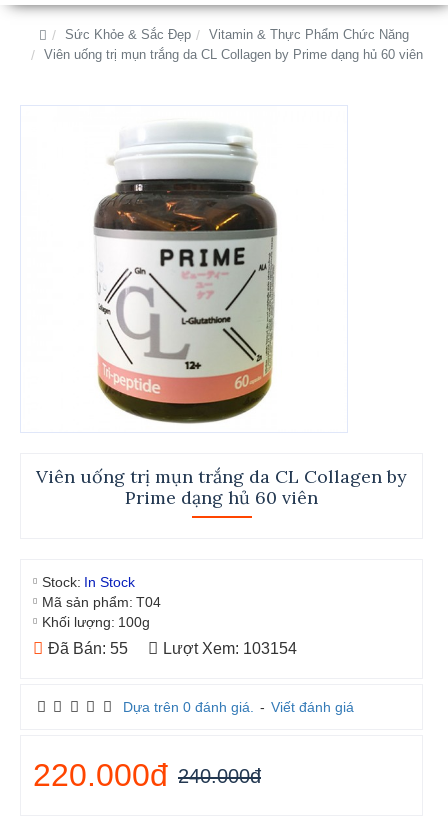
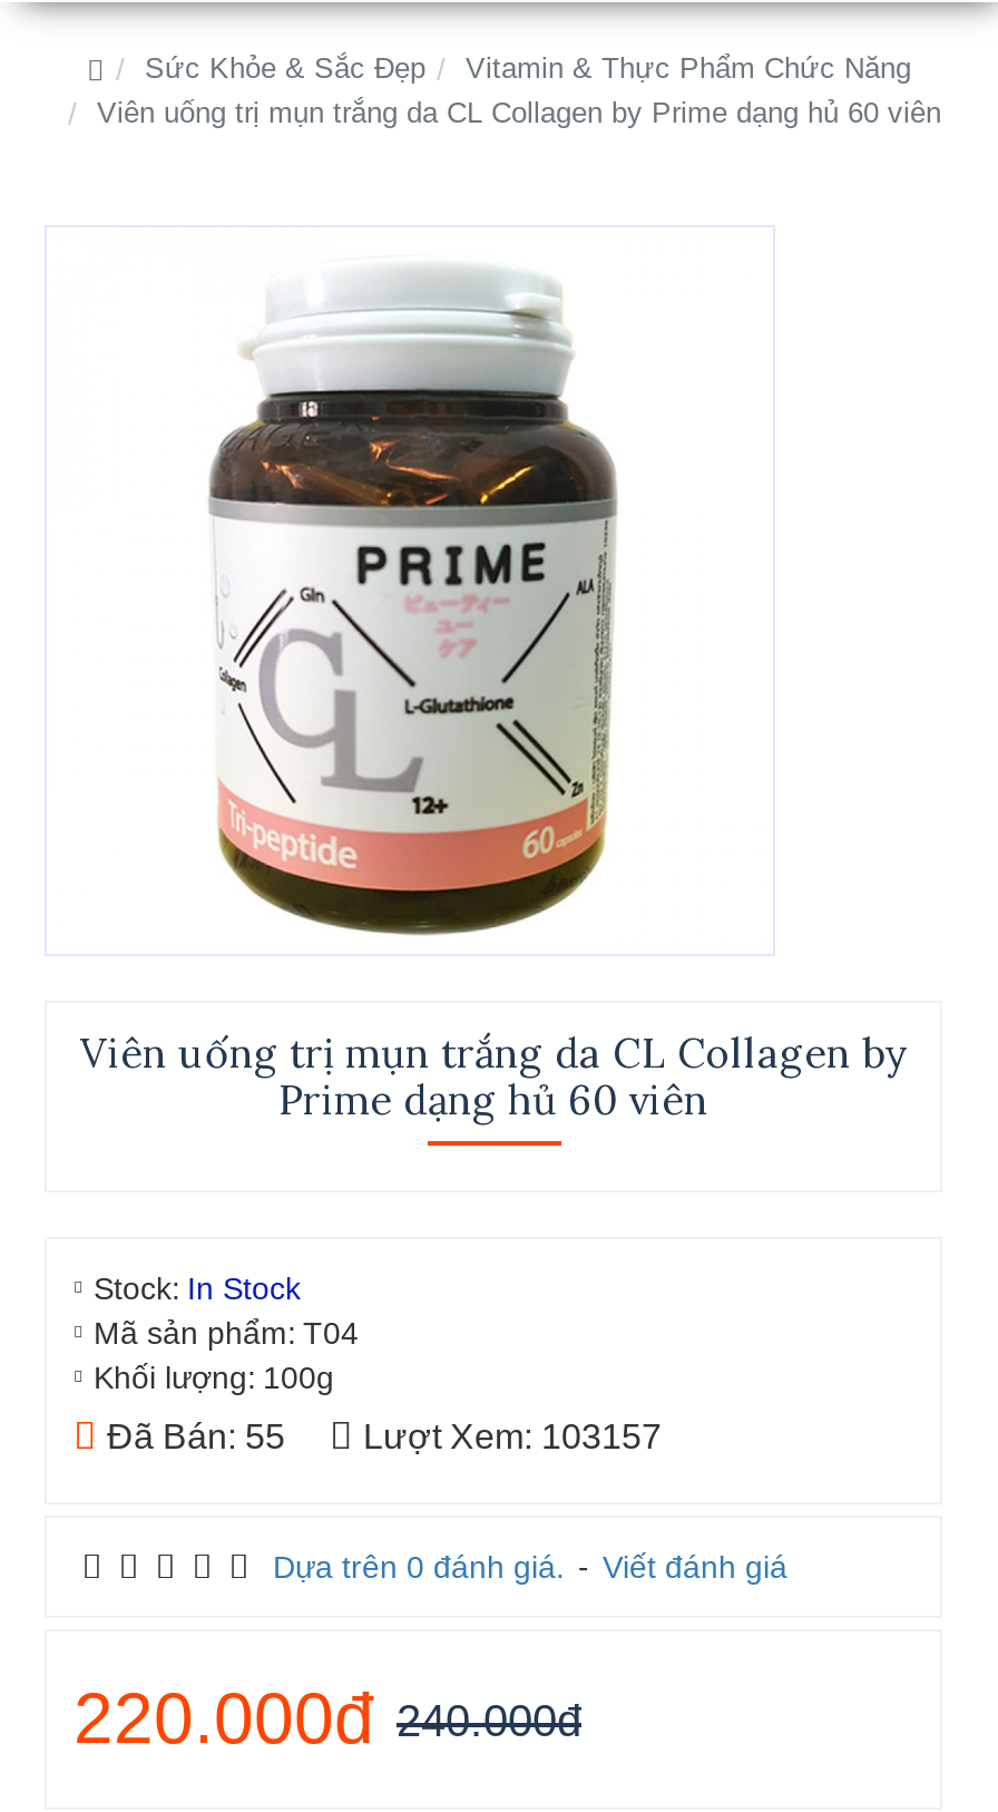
- Lượt Xem: 103154
+ Lượt Xem: 103157
